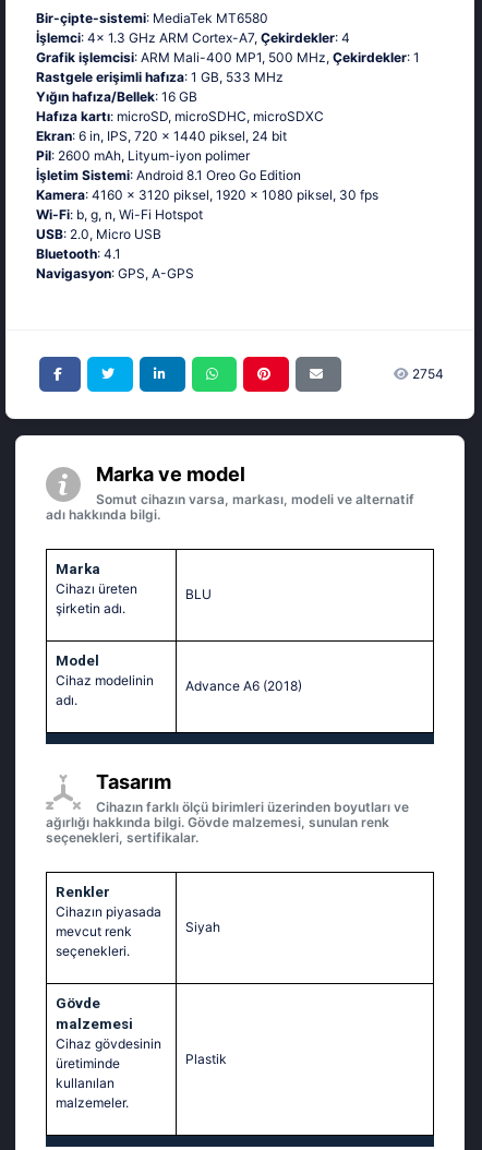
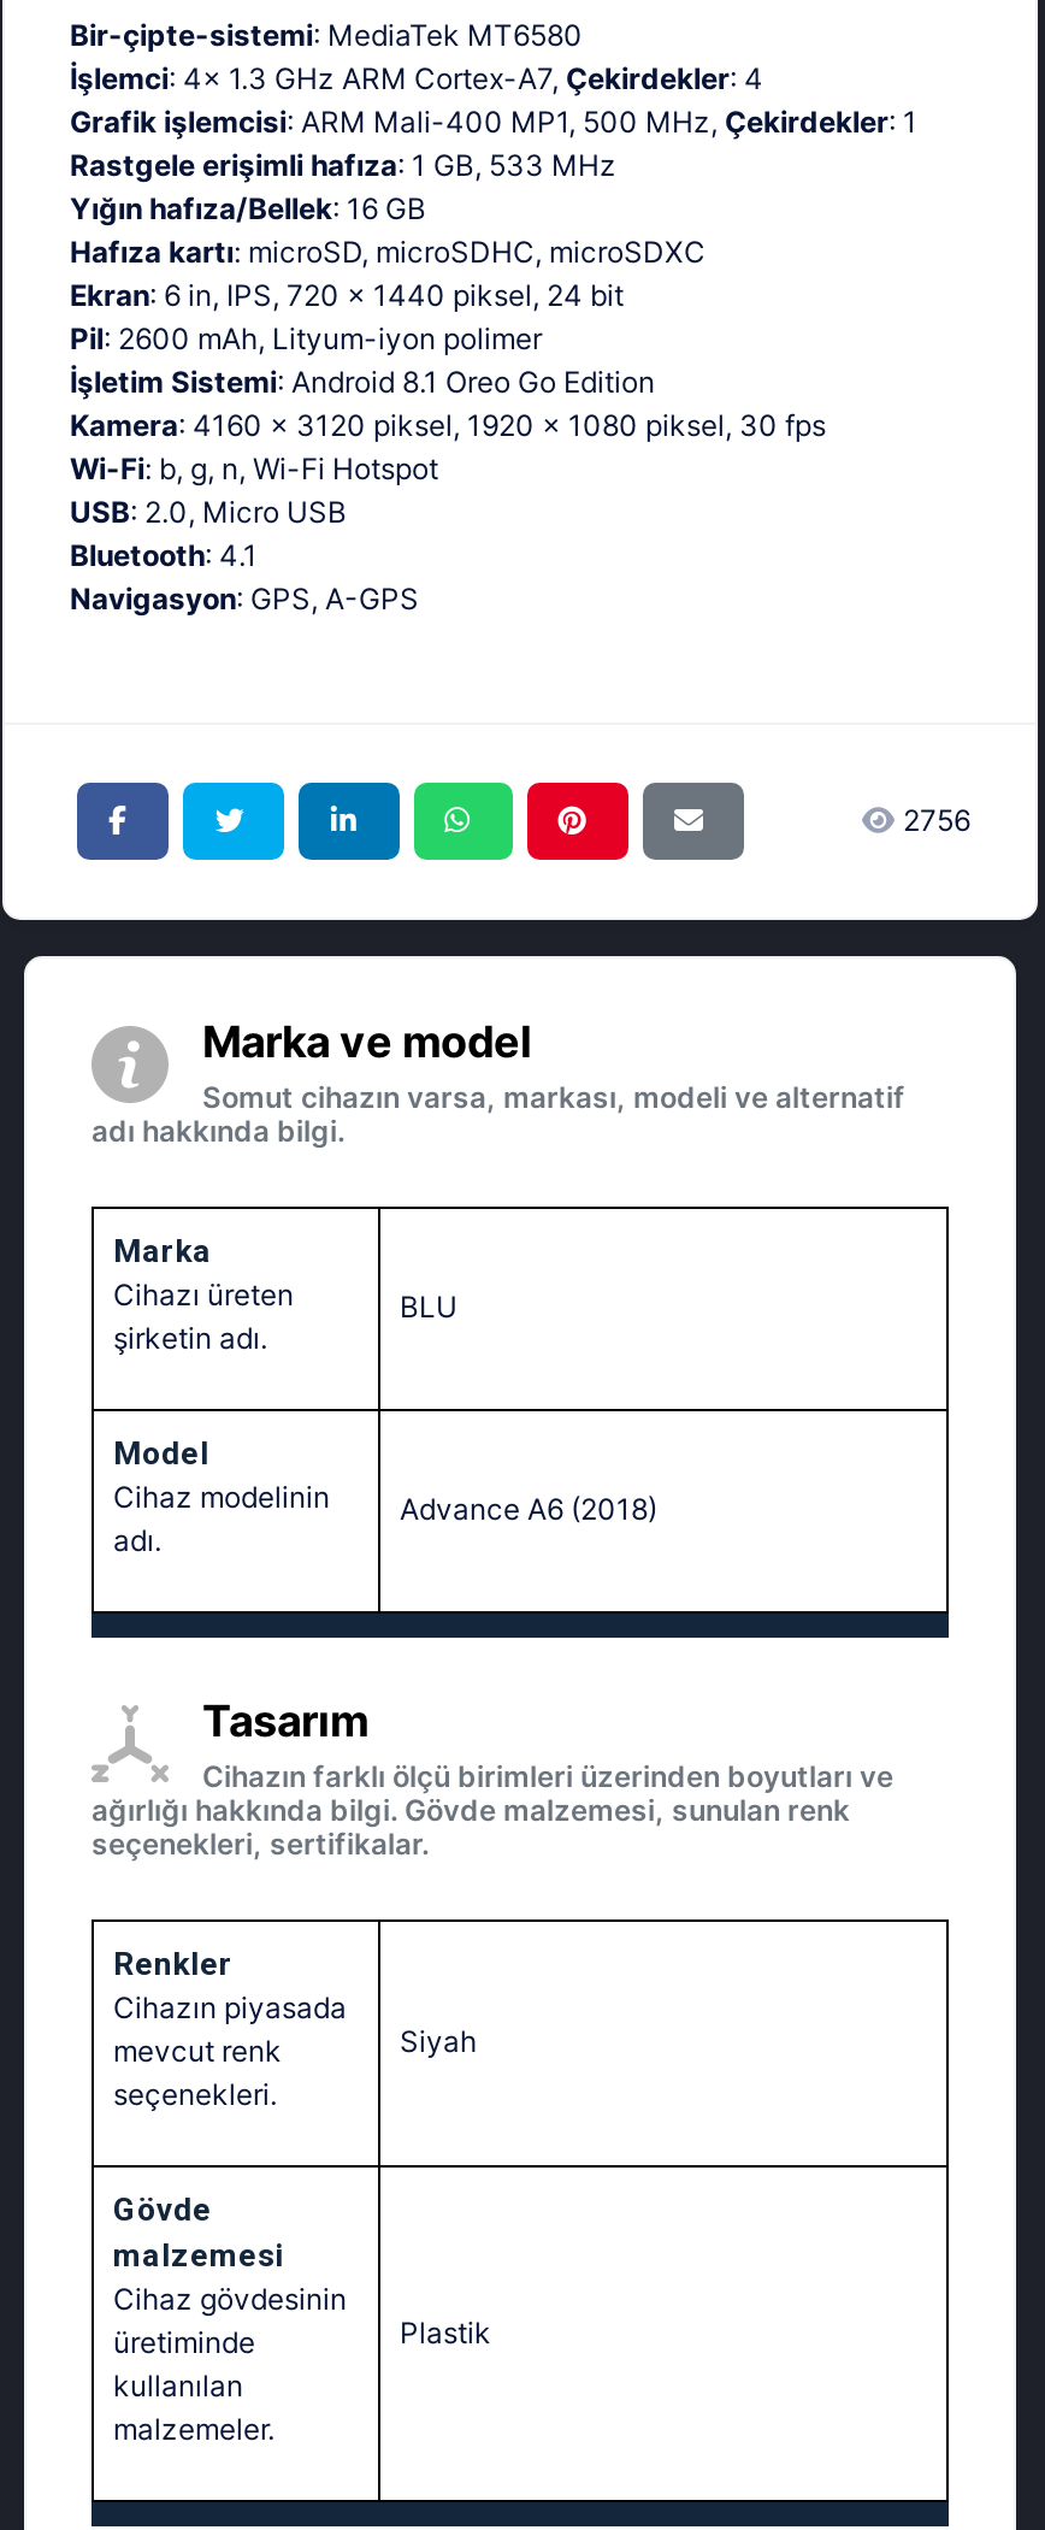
- 2754
+ 2756
